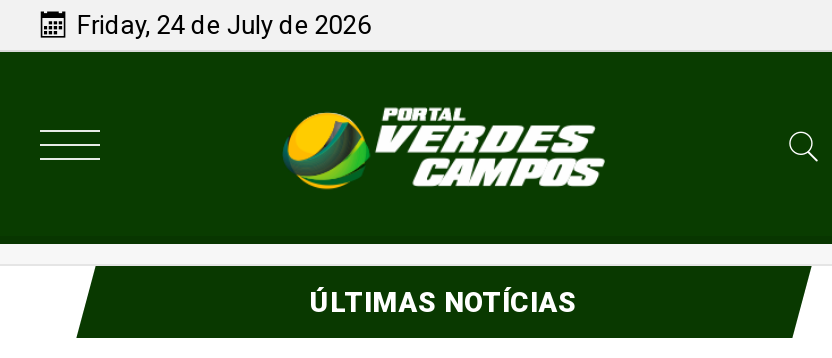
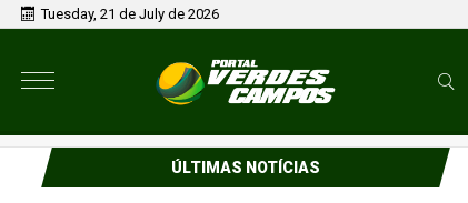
- Friday, 24 de July de 2026
+ Tuesday, 21 de July de 2026
